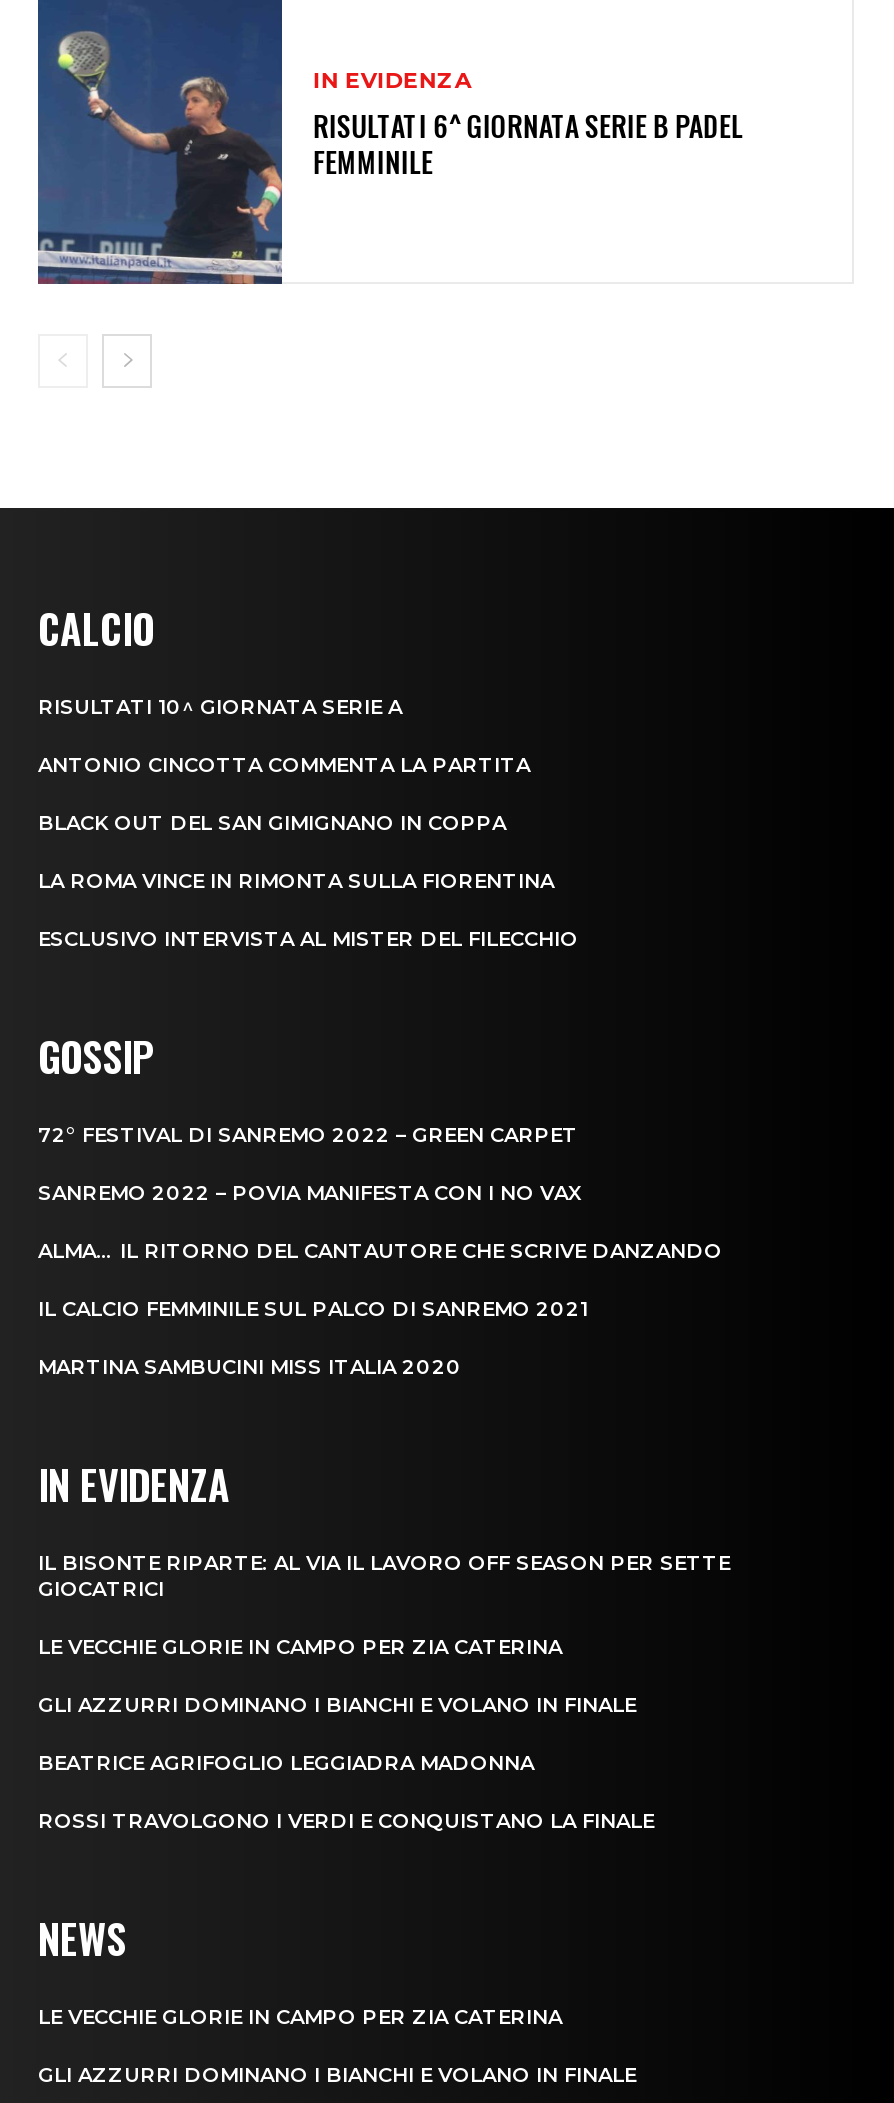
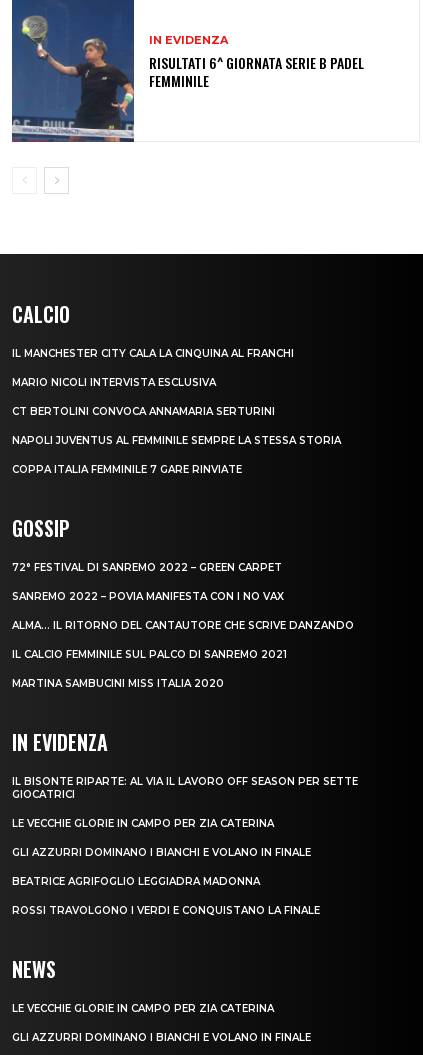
- RISULTATI 10^ GIORNATA SERIE A
+ IL MANCHESTER CITY CALA LA CINQUINA AL FRANCHI

- ANTONIO CINCOTTA COMMENTA LA PARTITA
+ MARIO NICOLI INTERVISTA ESCLUSIVA

- BLACK OUT DEL SAN GIMIGNANO IN COPPA
+ CT BERTOLINI CONVOCA ANNAMARIA SERTURINI

- LA ROMA VINCE IN RIMONTA SULLA FIORENTINA
+ NAPOLI JUVENTUS AL FEMMINILE SEMPRE LA STESSA STORIA

- ESCLUSIVO INTERVISTA AL MISTER DEL FILECCHIO
+ COPPA ITALIA FEMMINILE 7 GARE RINVIATE
